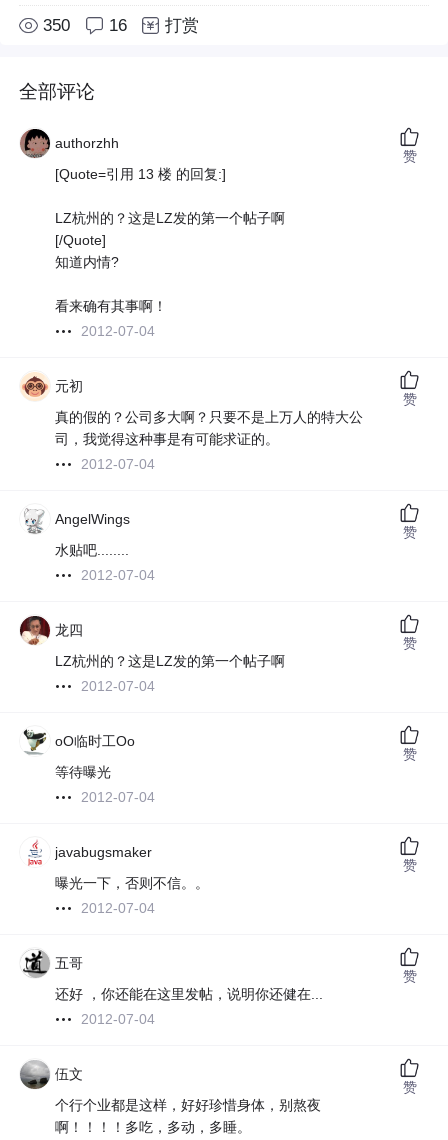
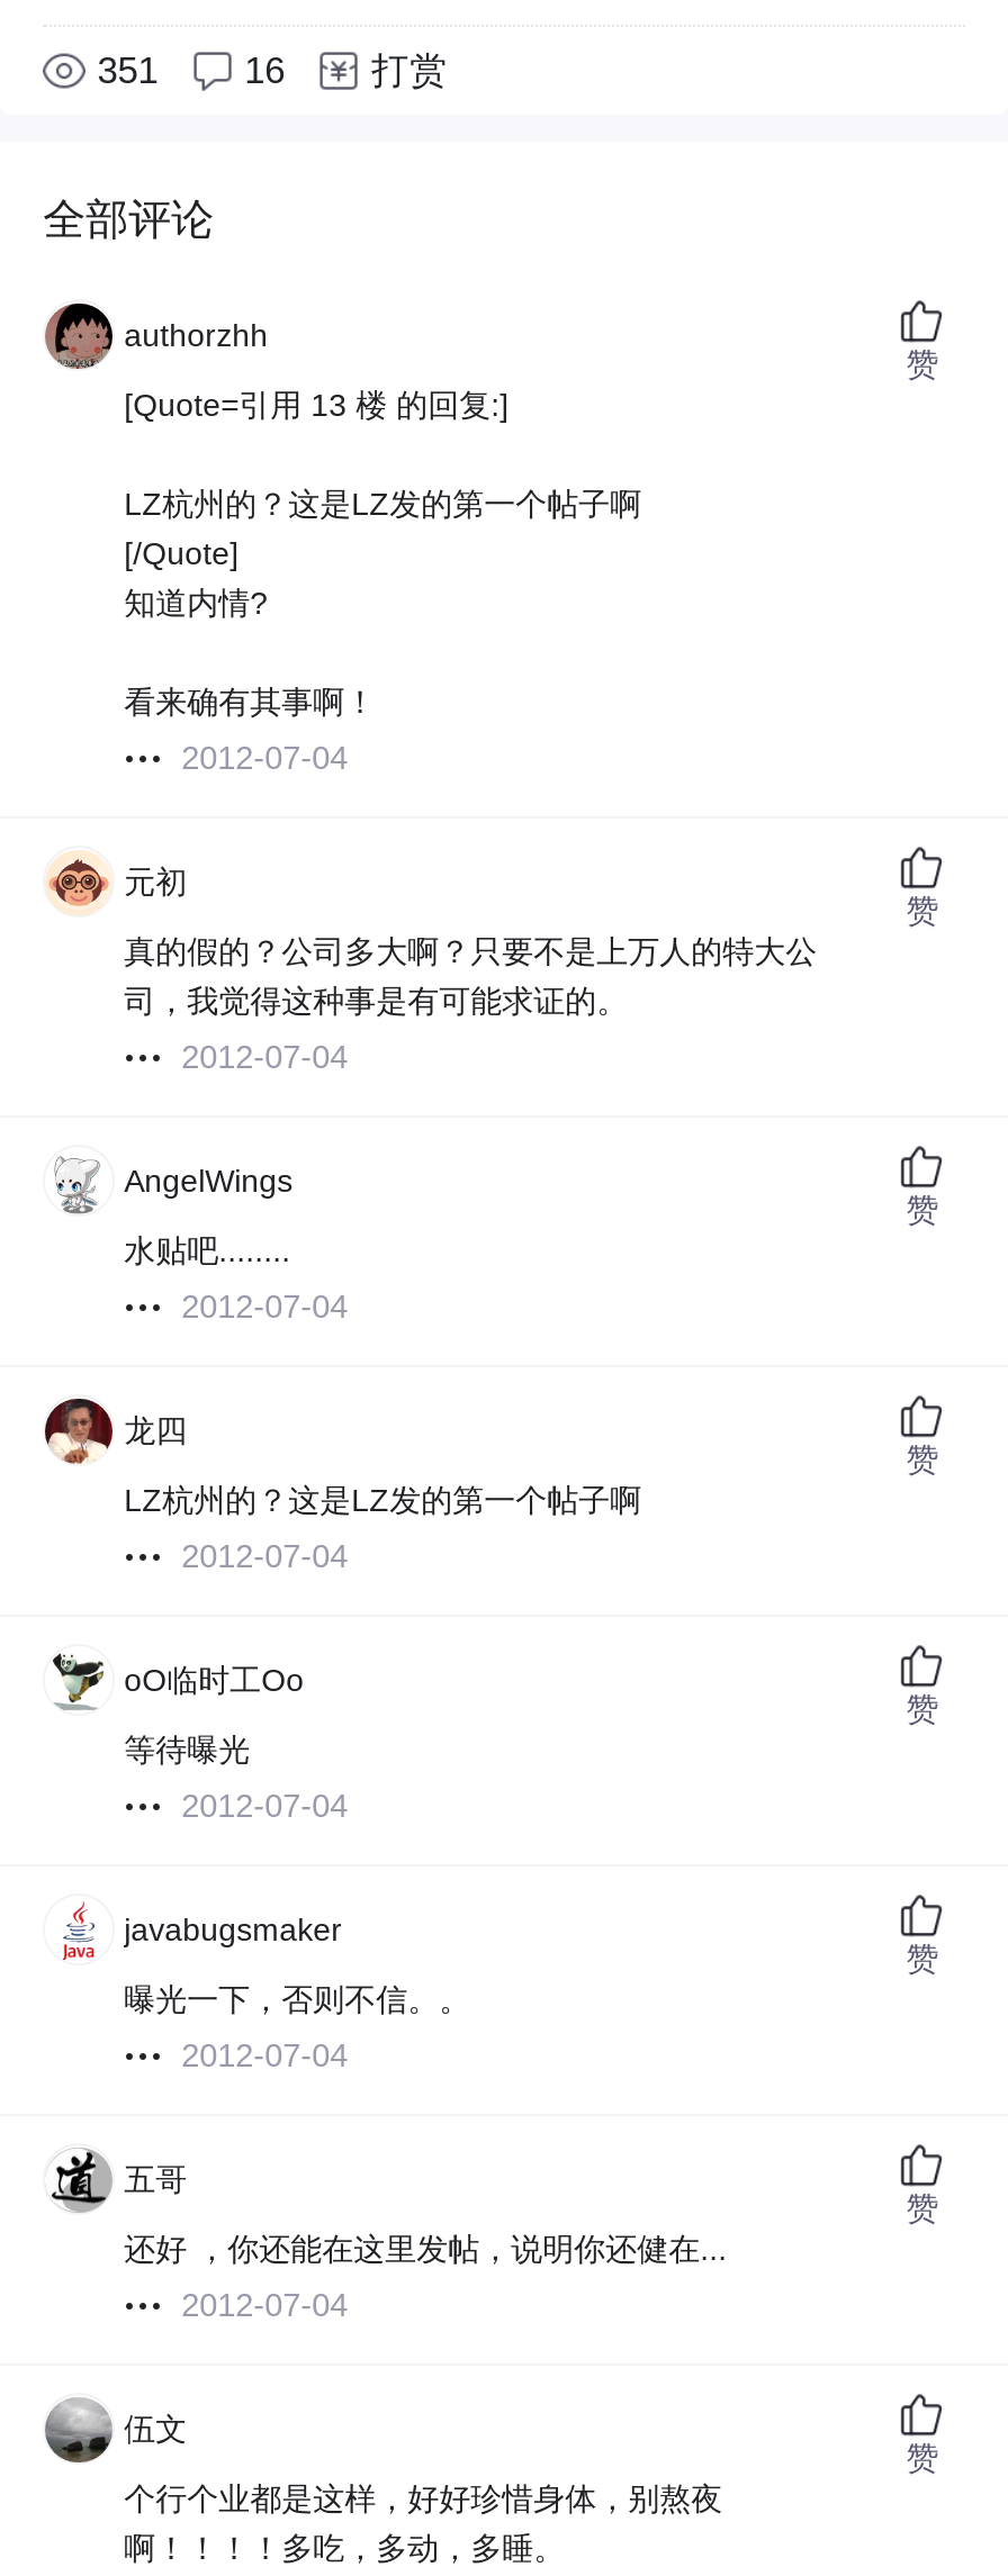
- 350
+ 351
